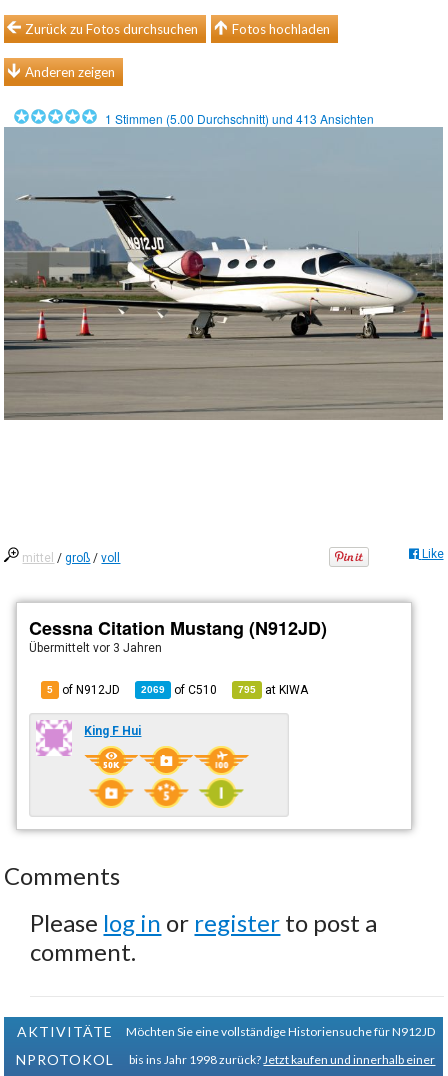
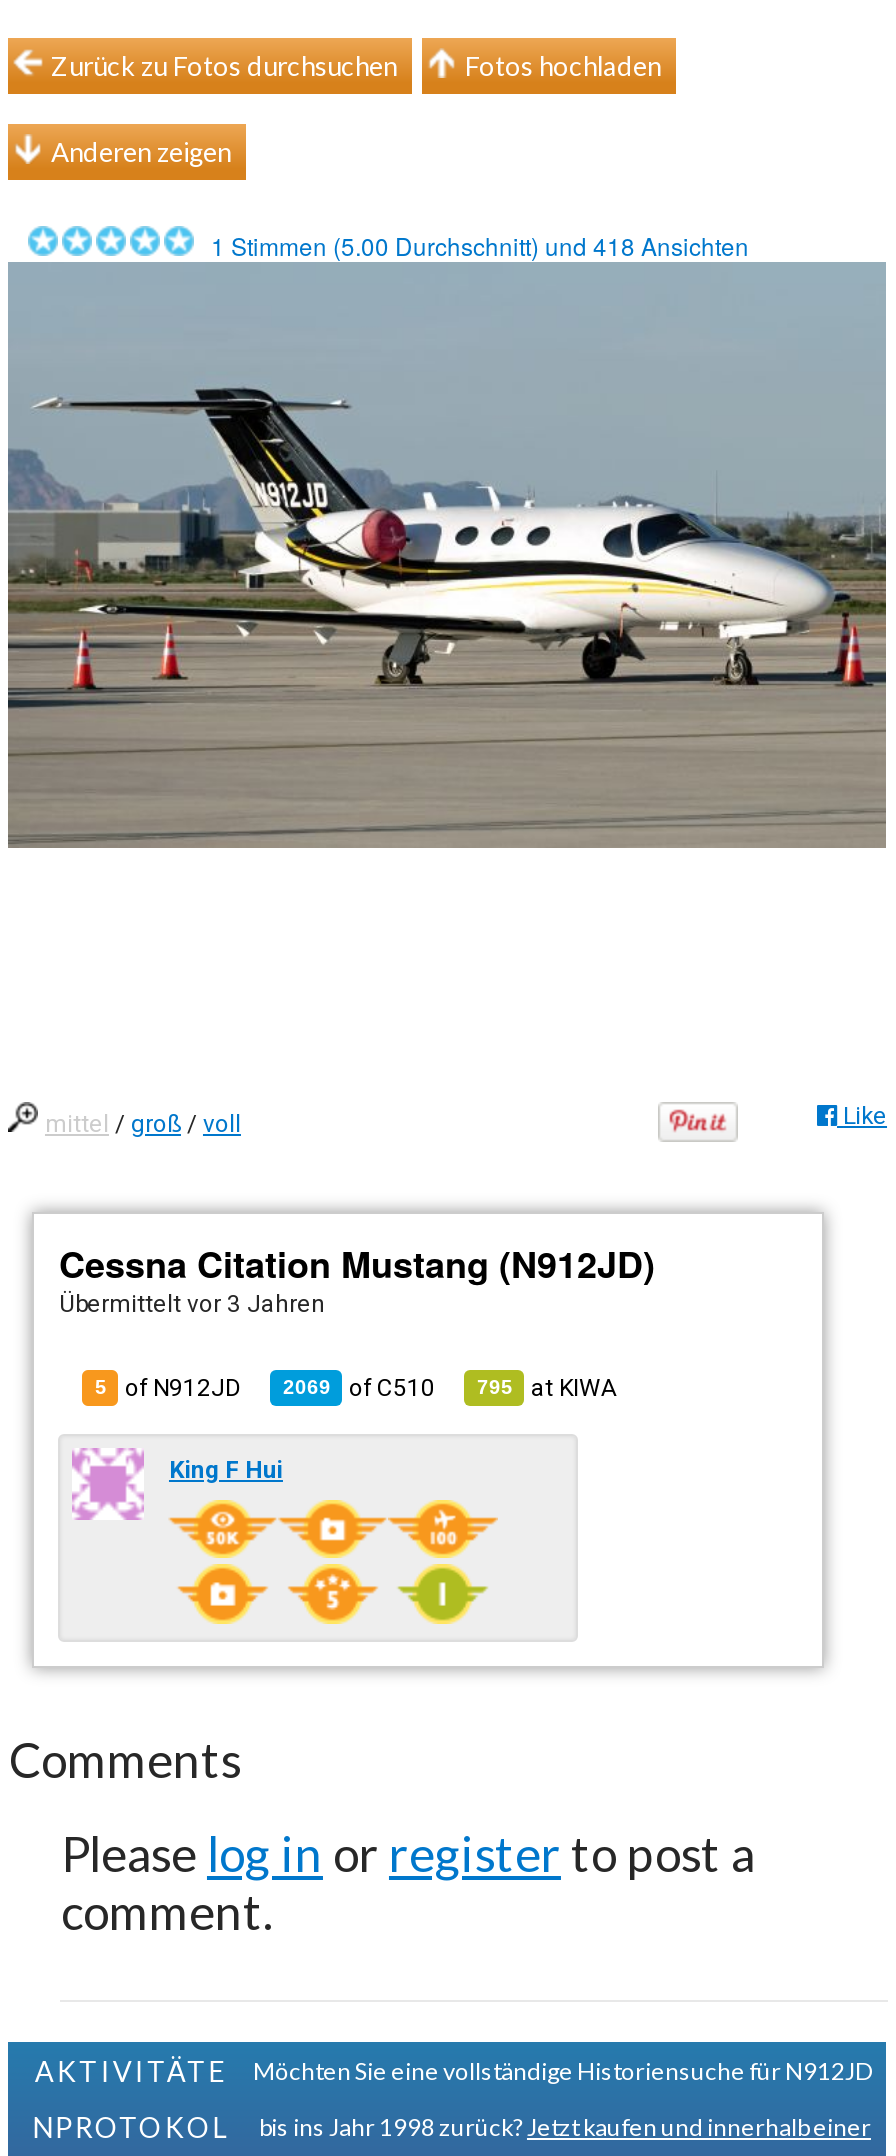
- 1 Stimmen (5.00 Durchschnitt) und 413 Ansichten
+ 1 Stimmen (5.00 Durchschnitt) und 418 Ansichten
